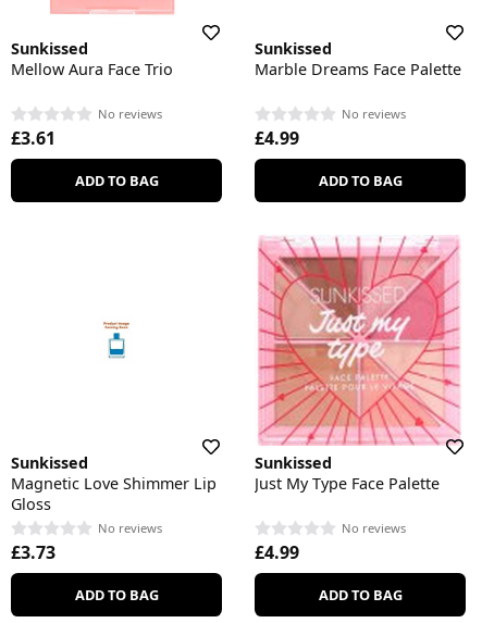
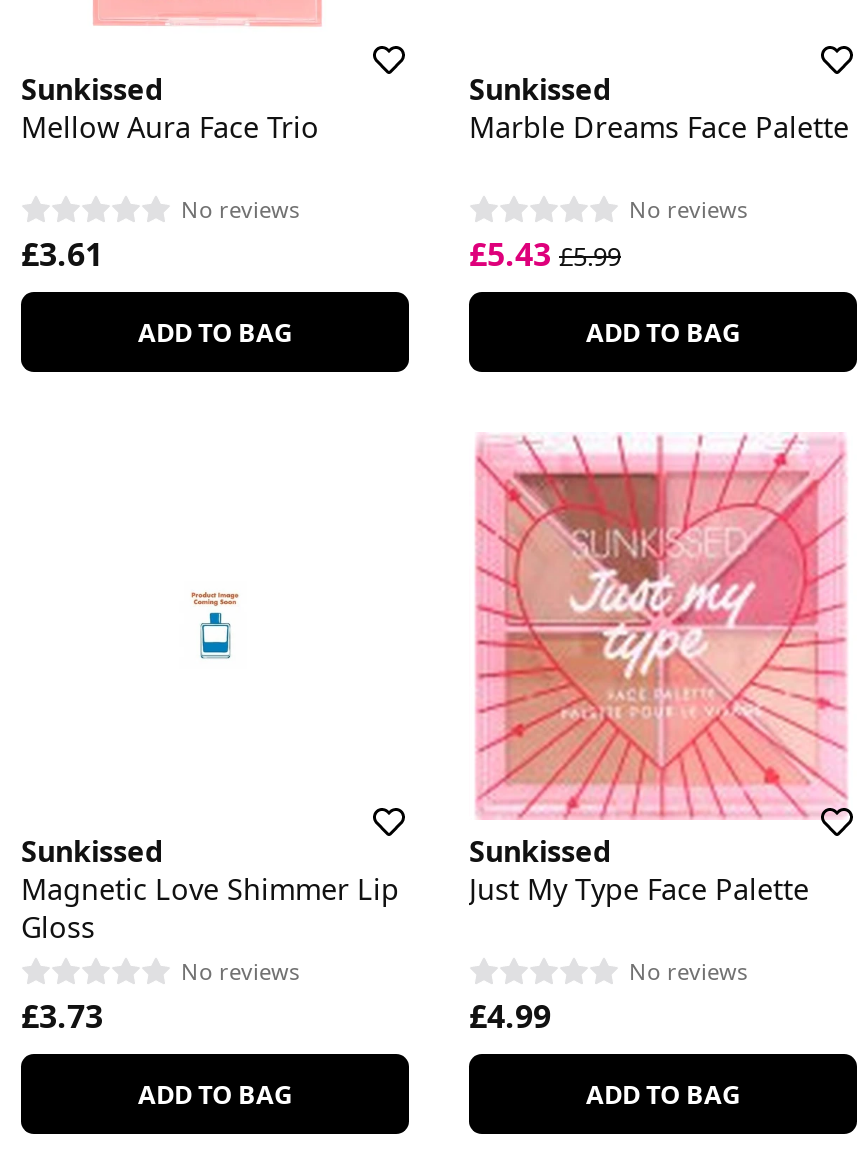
- £4.99
+ £5.43 £5.99
